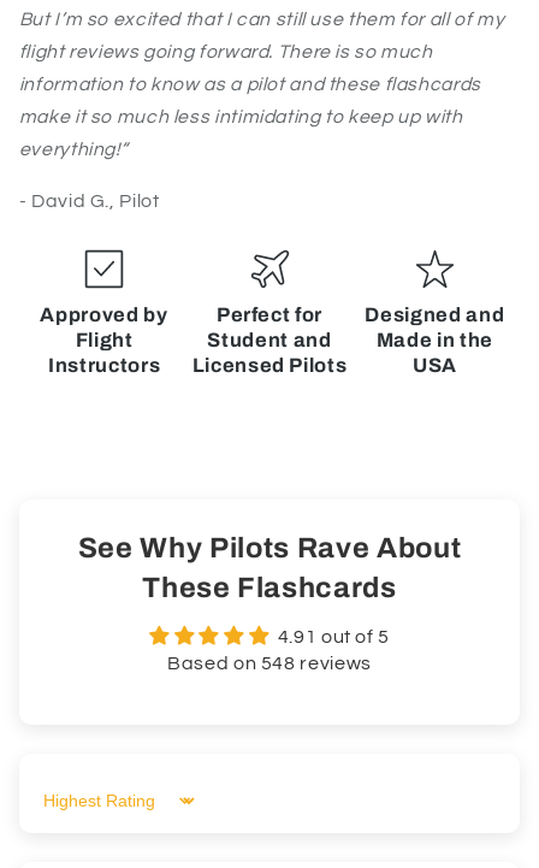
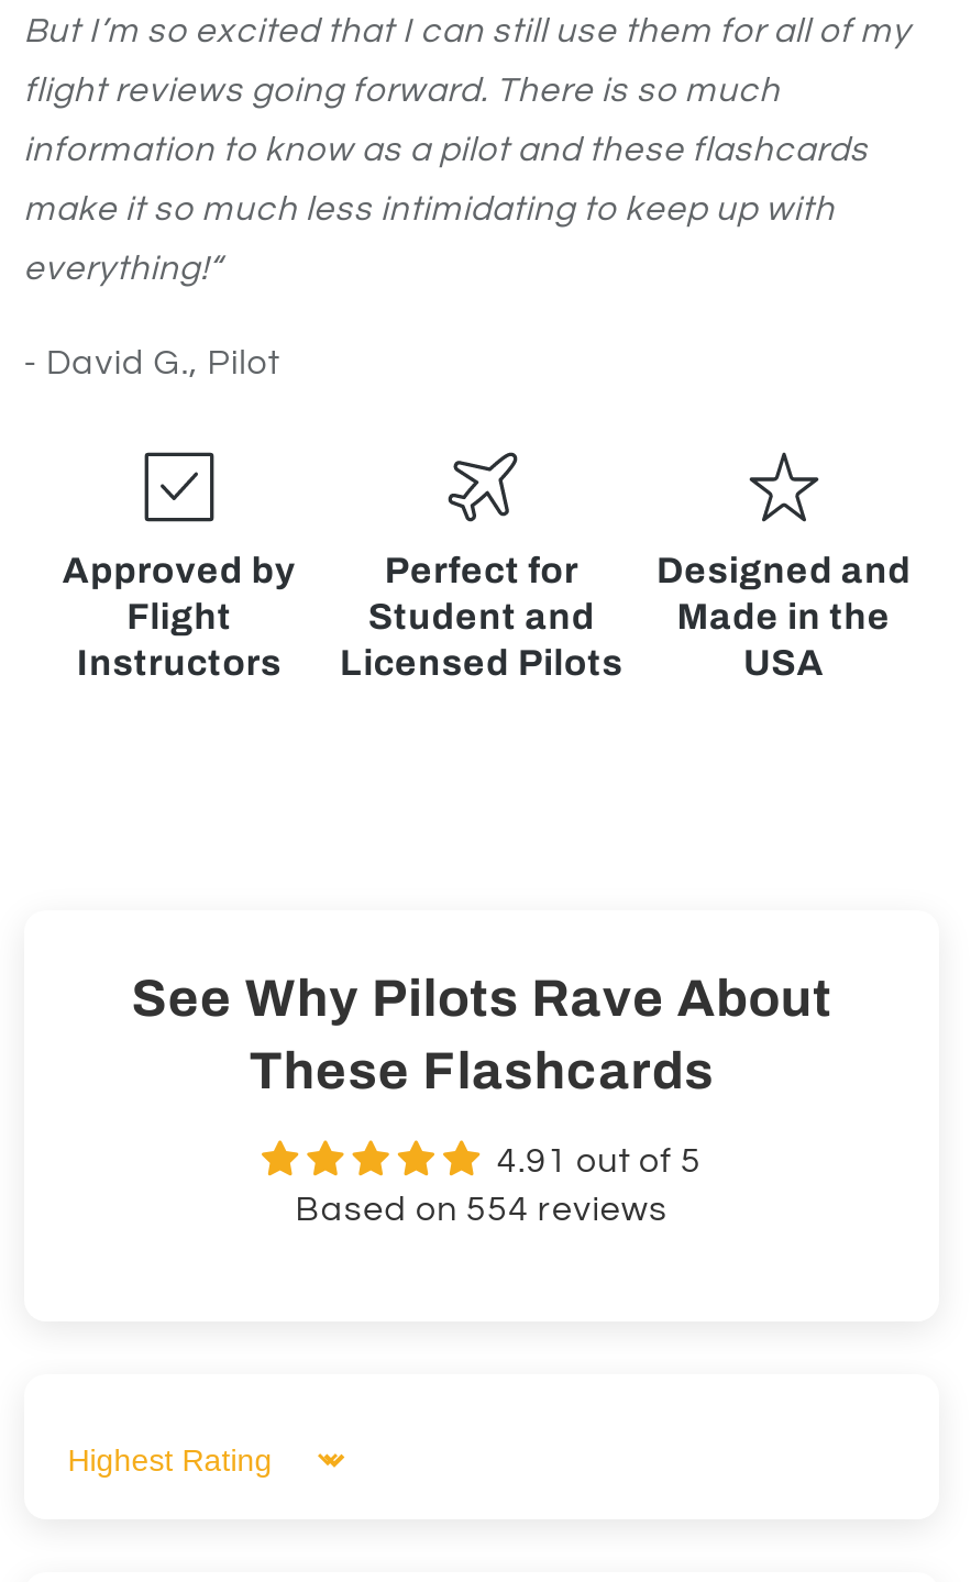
- Based on 548 reviews
+ Based on 554 reviews
